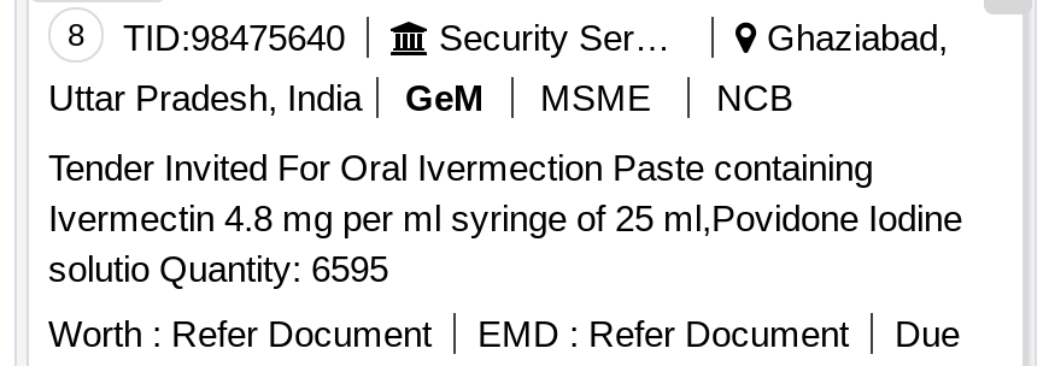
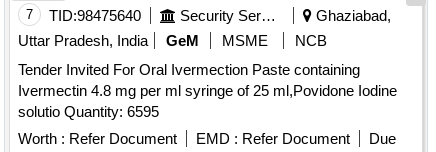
- 8 TID:98475640
+ 7 TID:98475640
